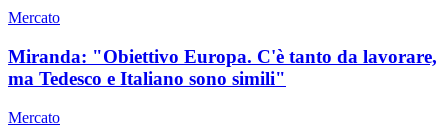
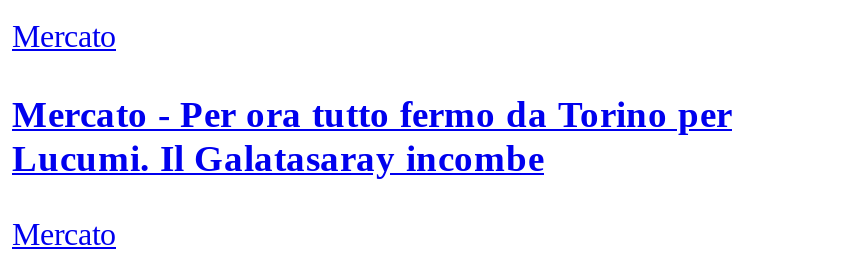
- Miranda: "Obiettivo Europa. C'è tanto da lavorare,
- ma Tedesco e Italiano sono simili"
+ Mercato - Per ora tutto fermo da Torino per
+ Lucumi. Il Galatasaray incombe
